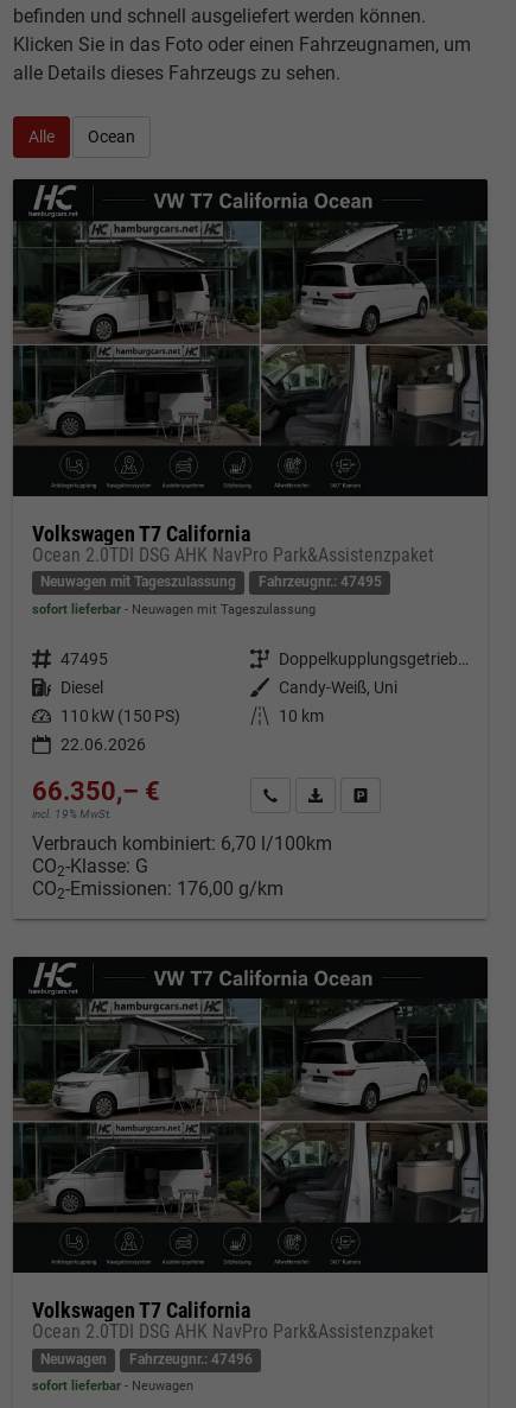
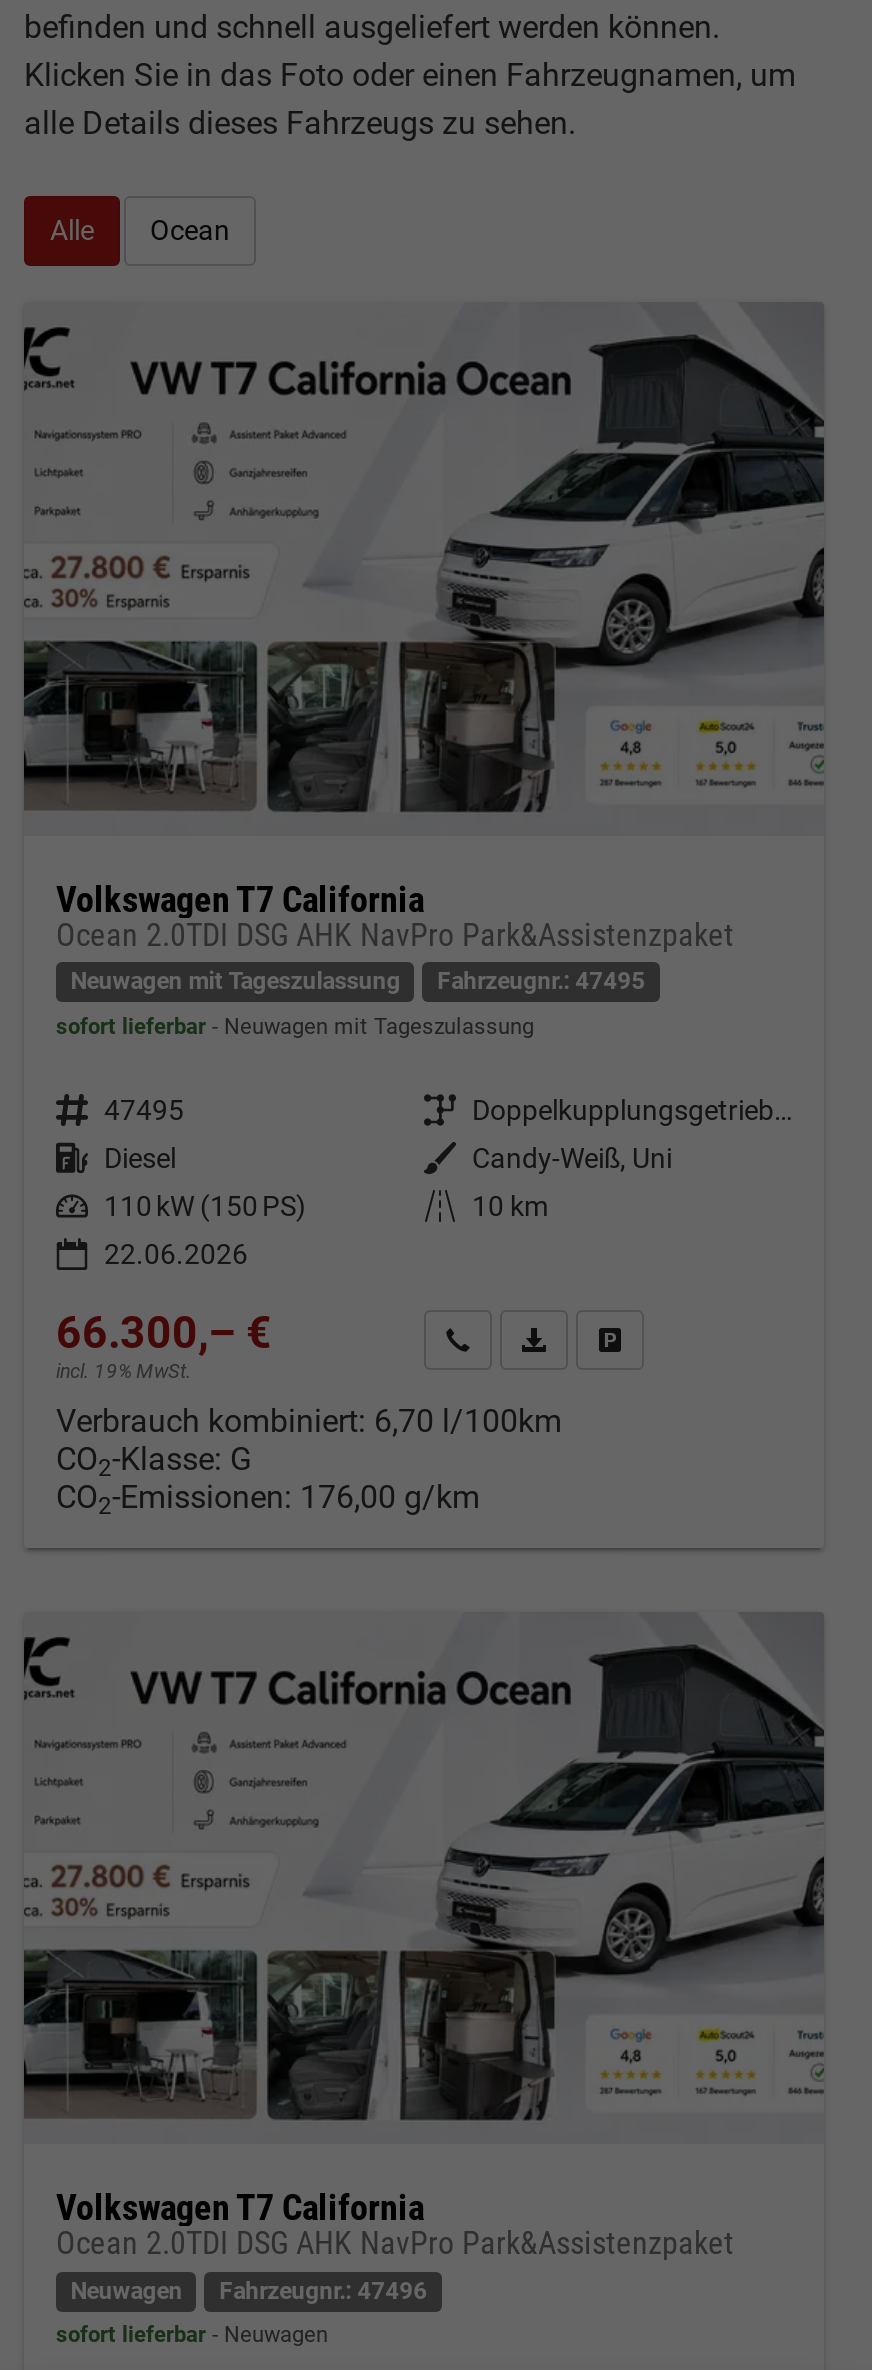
- [image]
+ [image]

- 66.350,– €
+ 66.300,– €

- [image]
+ [image]
